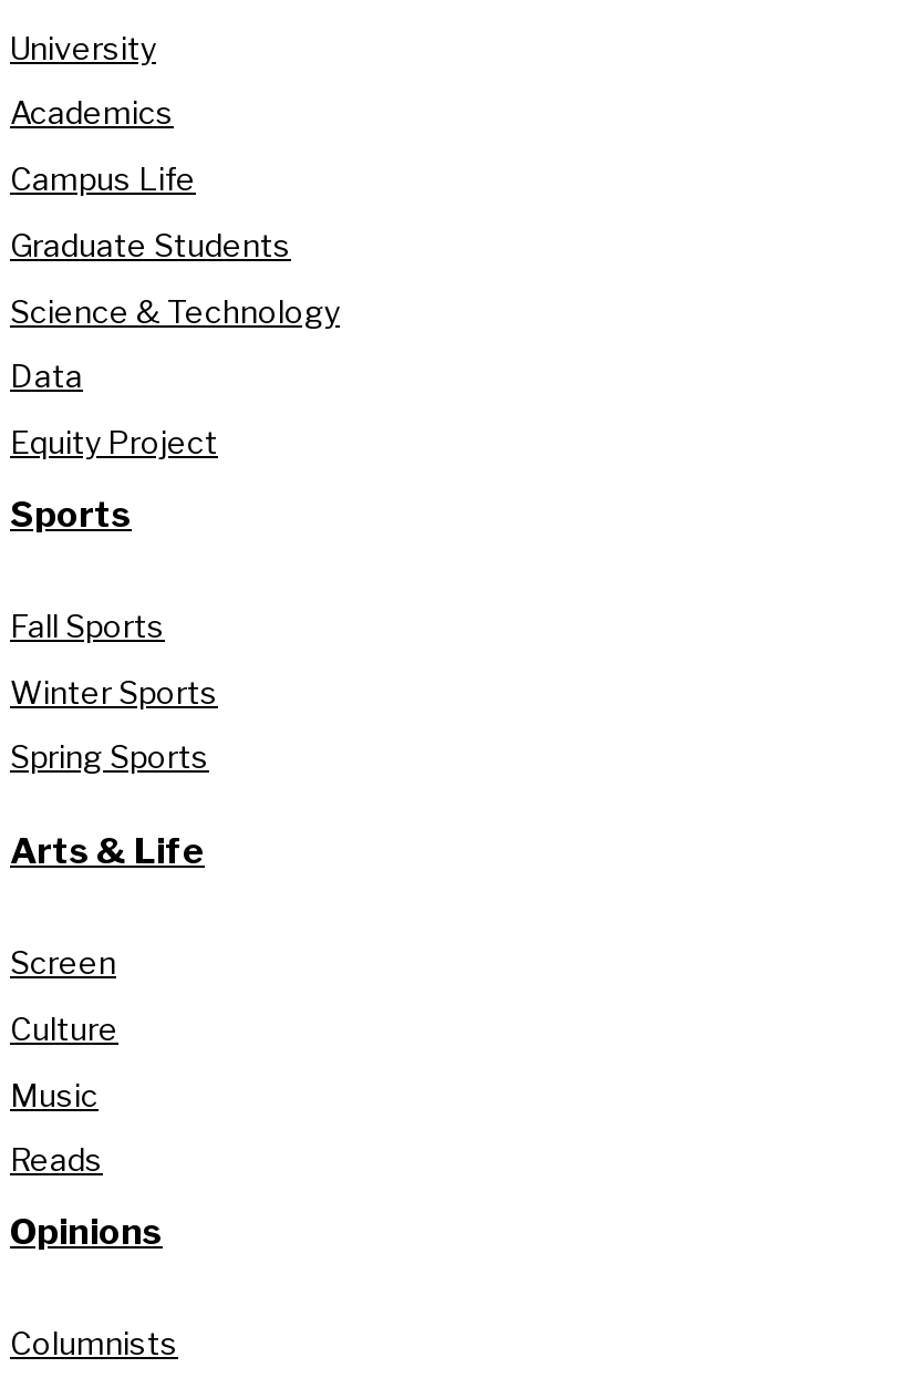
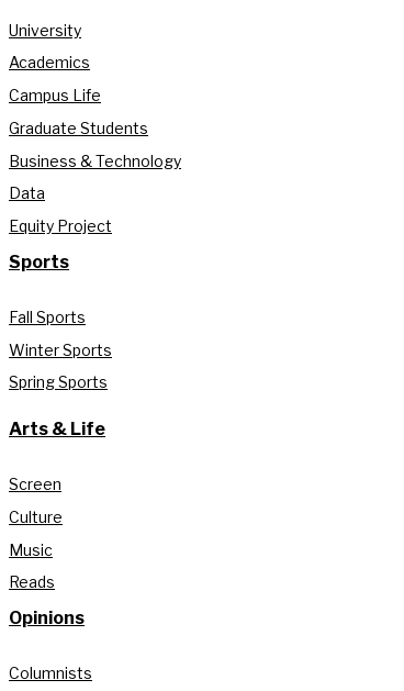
- Science & Technology
+ Business & Technology
